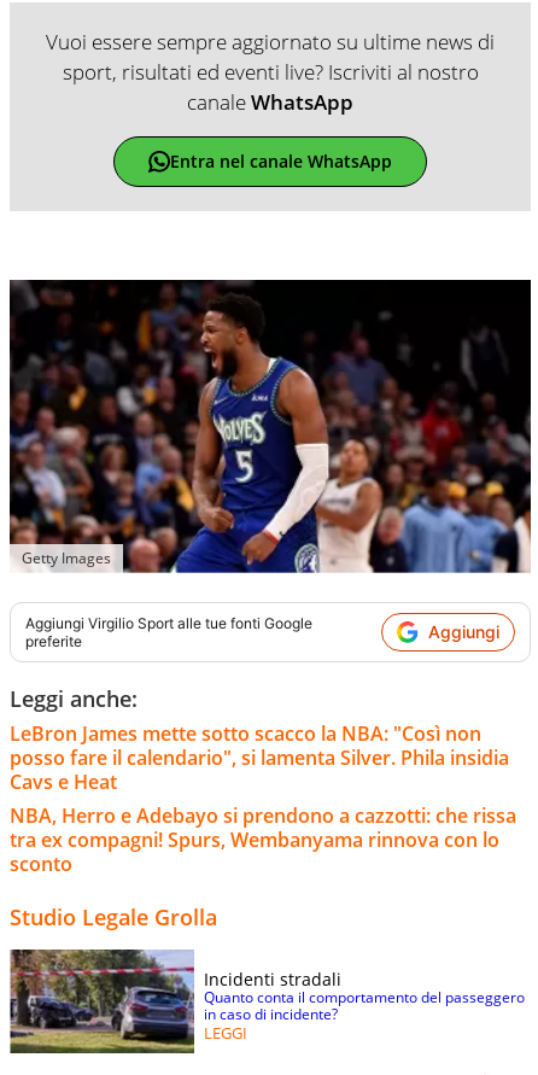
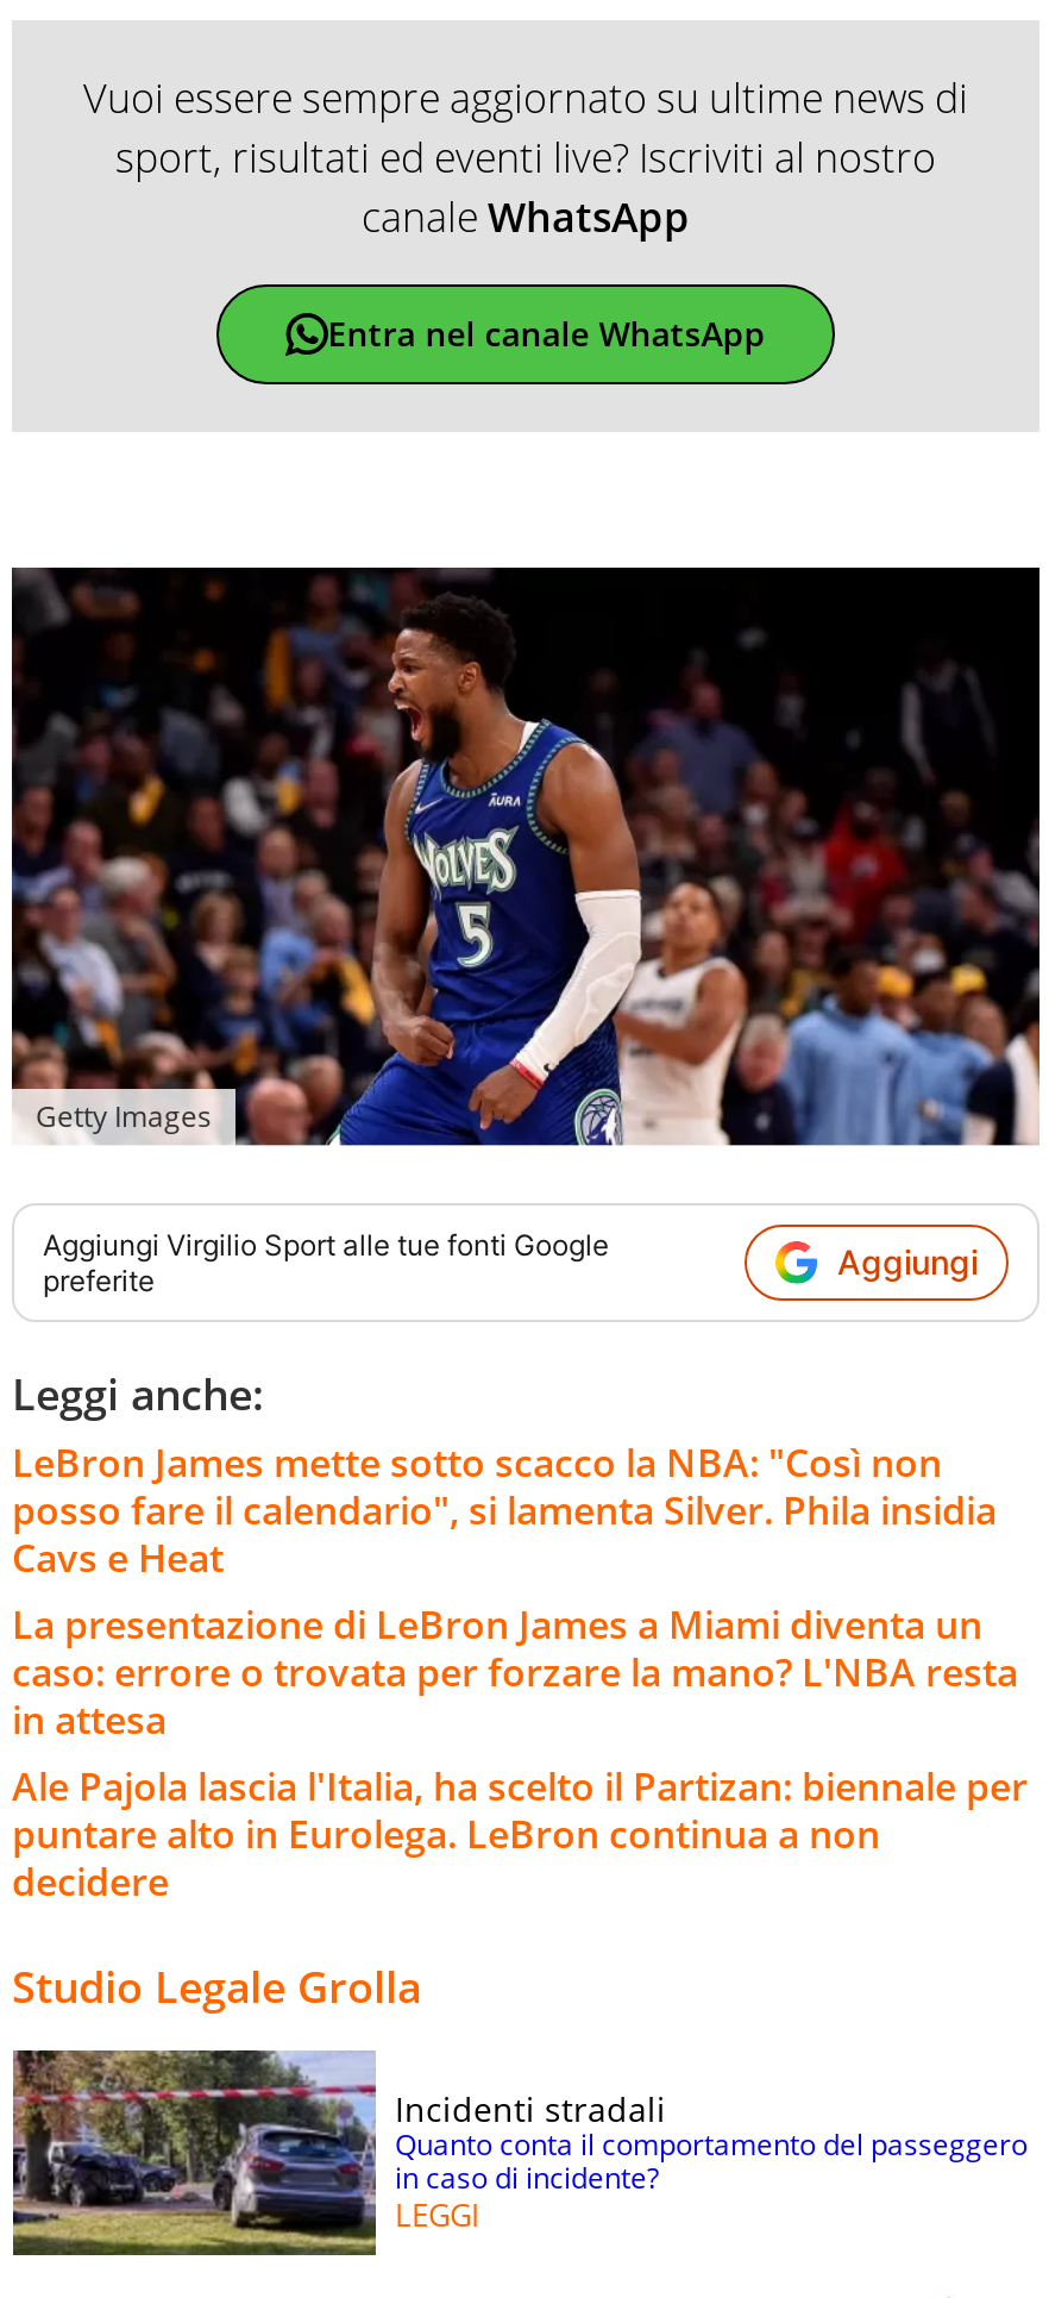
- NBA, Herro e Adebayo si prendono a cazzotti: che rissa
- tra ex compagni! Spurs, Wembanyama rinnova con lo
- sconto
+ La presentazione di LeBron James a Miami diventa un
+ caso: errore o trovata per forzare la mano? L'NBA resta
+ in attesa
+ Ale Pajola lascia l'Italia, ha scelto il Partizan: biennale per
+ puntare alto in Eurolega. LeBron continua a non
+ decidere
